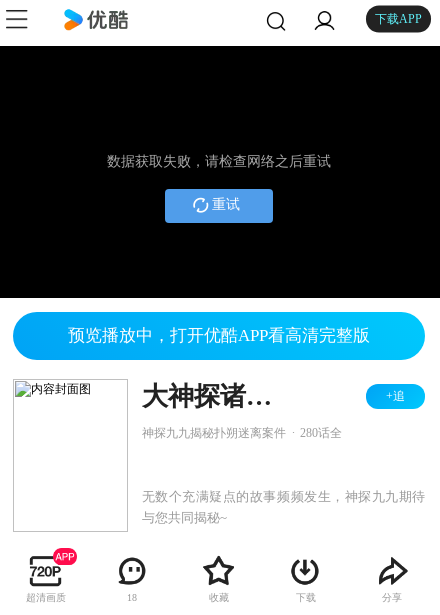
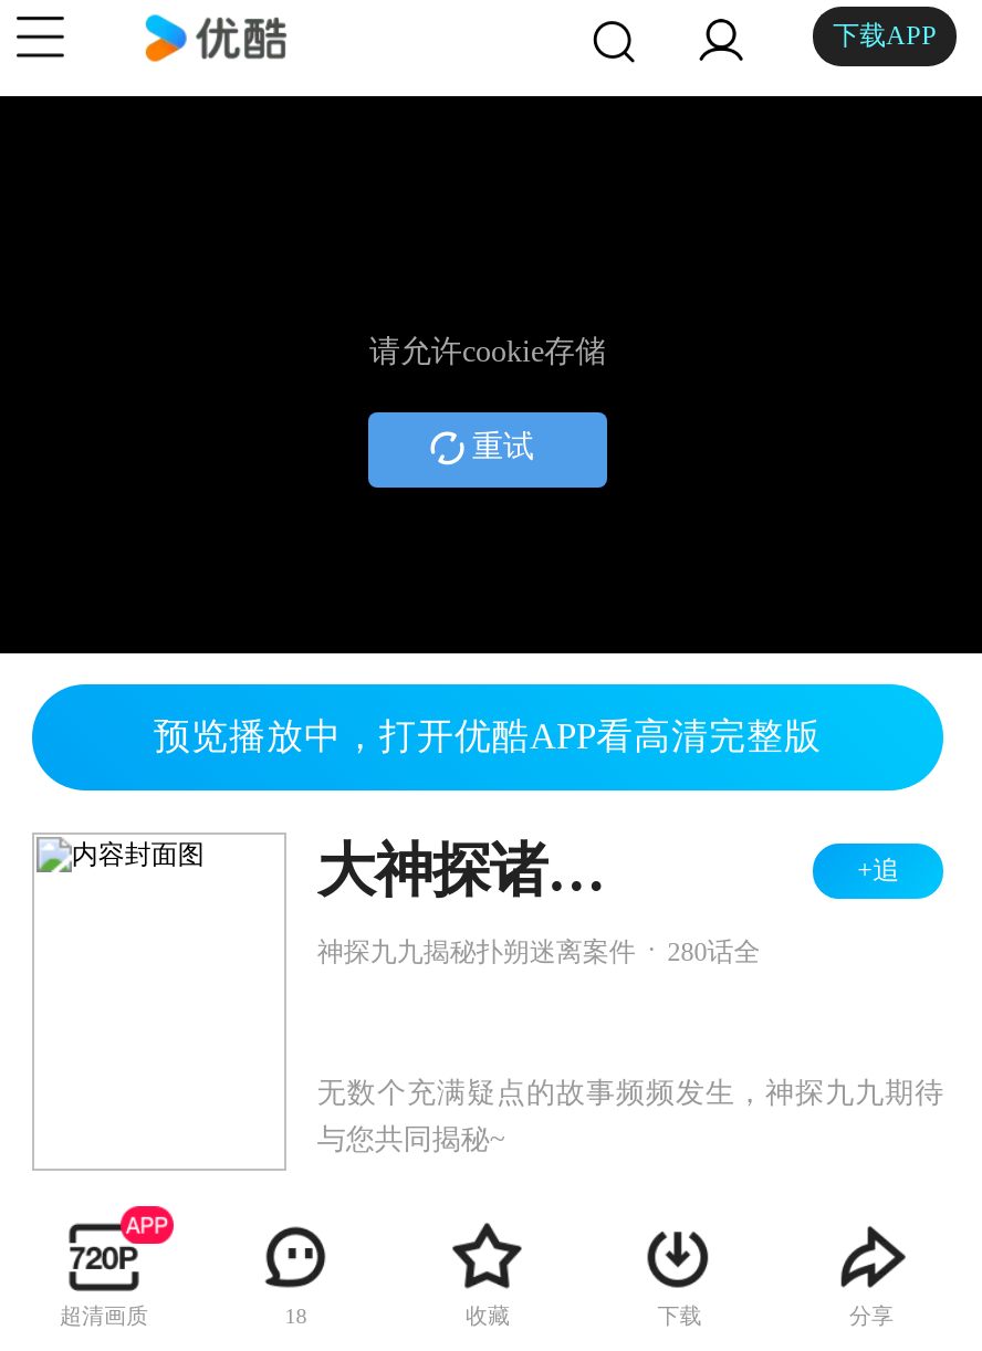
- 数据获取失败，请检查网络之后重试
+ 请允许cookie存储
